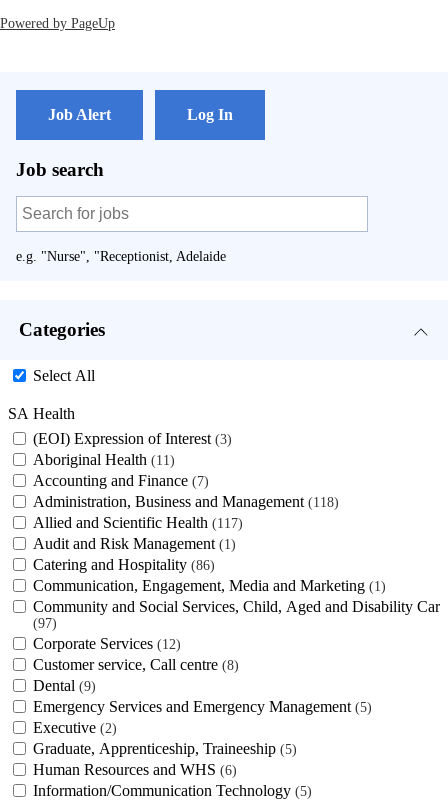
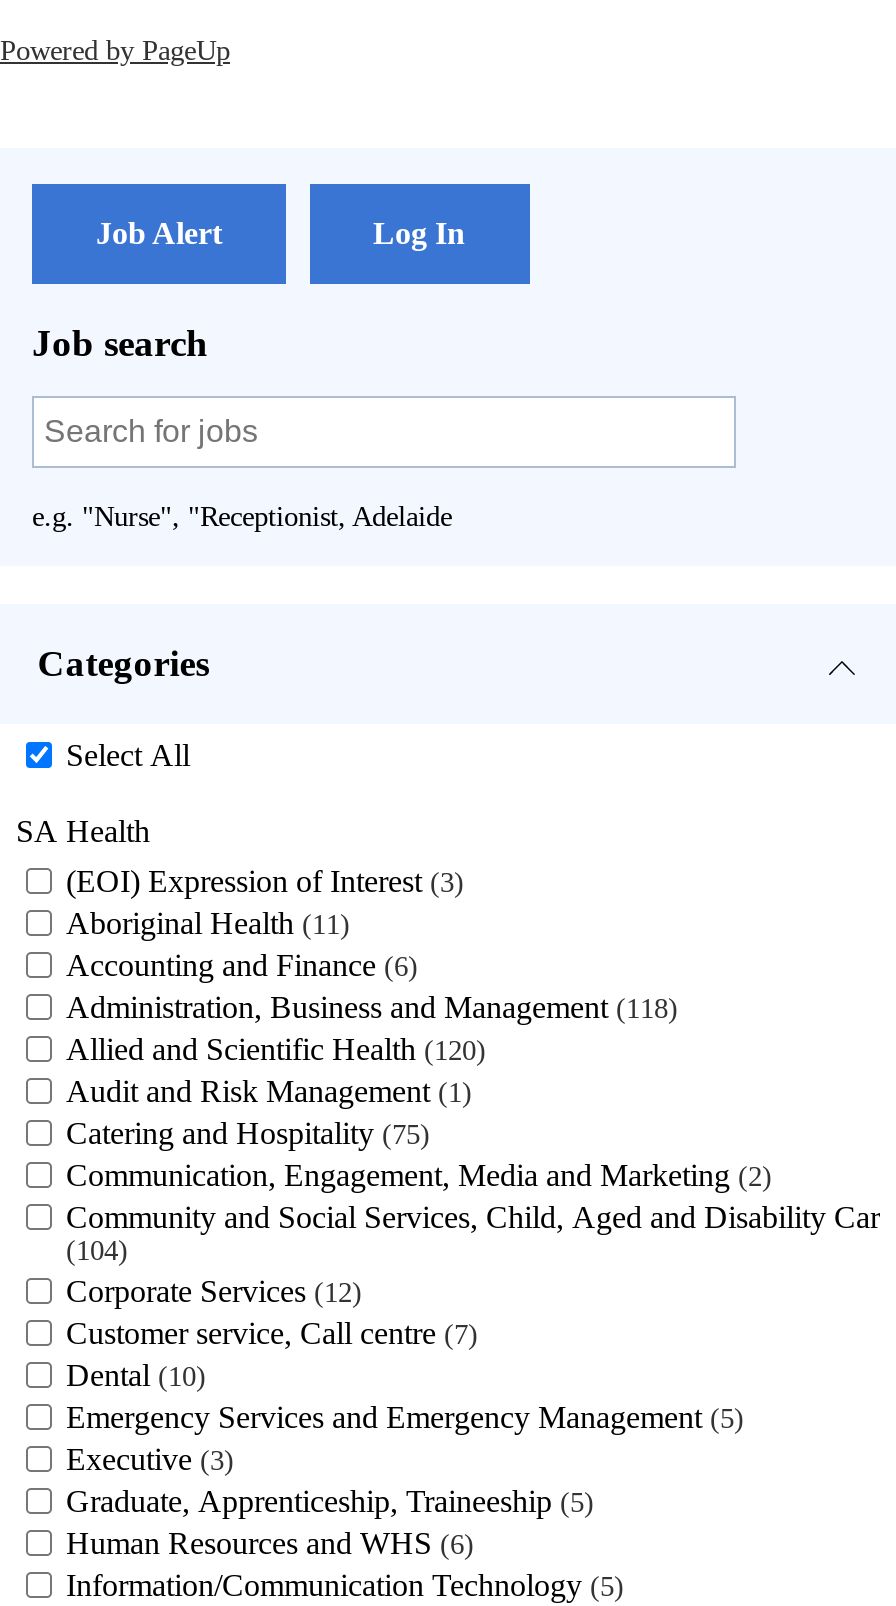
- Accounting and Finance 7
+ Accounting and Finance 6

- Allied and Scientific Health 117
+ Allied and Scientific Health 120

- Catering and Hospitality 86
+ Catering and Hospitality 75

- Communication, Engagement, Media and Marketing 1
+ Communication, Engagement, Media and Marketing 2

- 97
+ 104

- Customer service, Call centre 8
+ Customer service, Call centre 7

- Dental 9
+ Dental 10

- Executive 2
+ Executive 3
